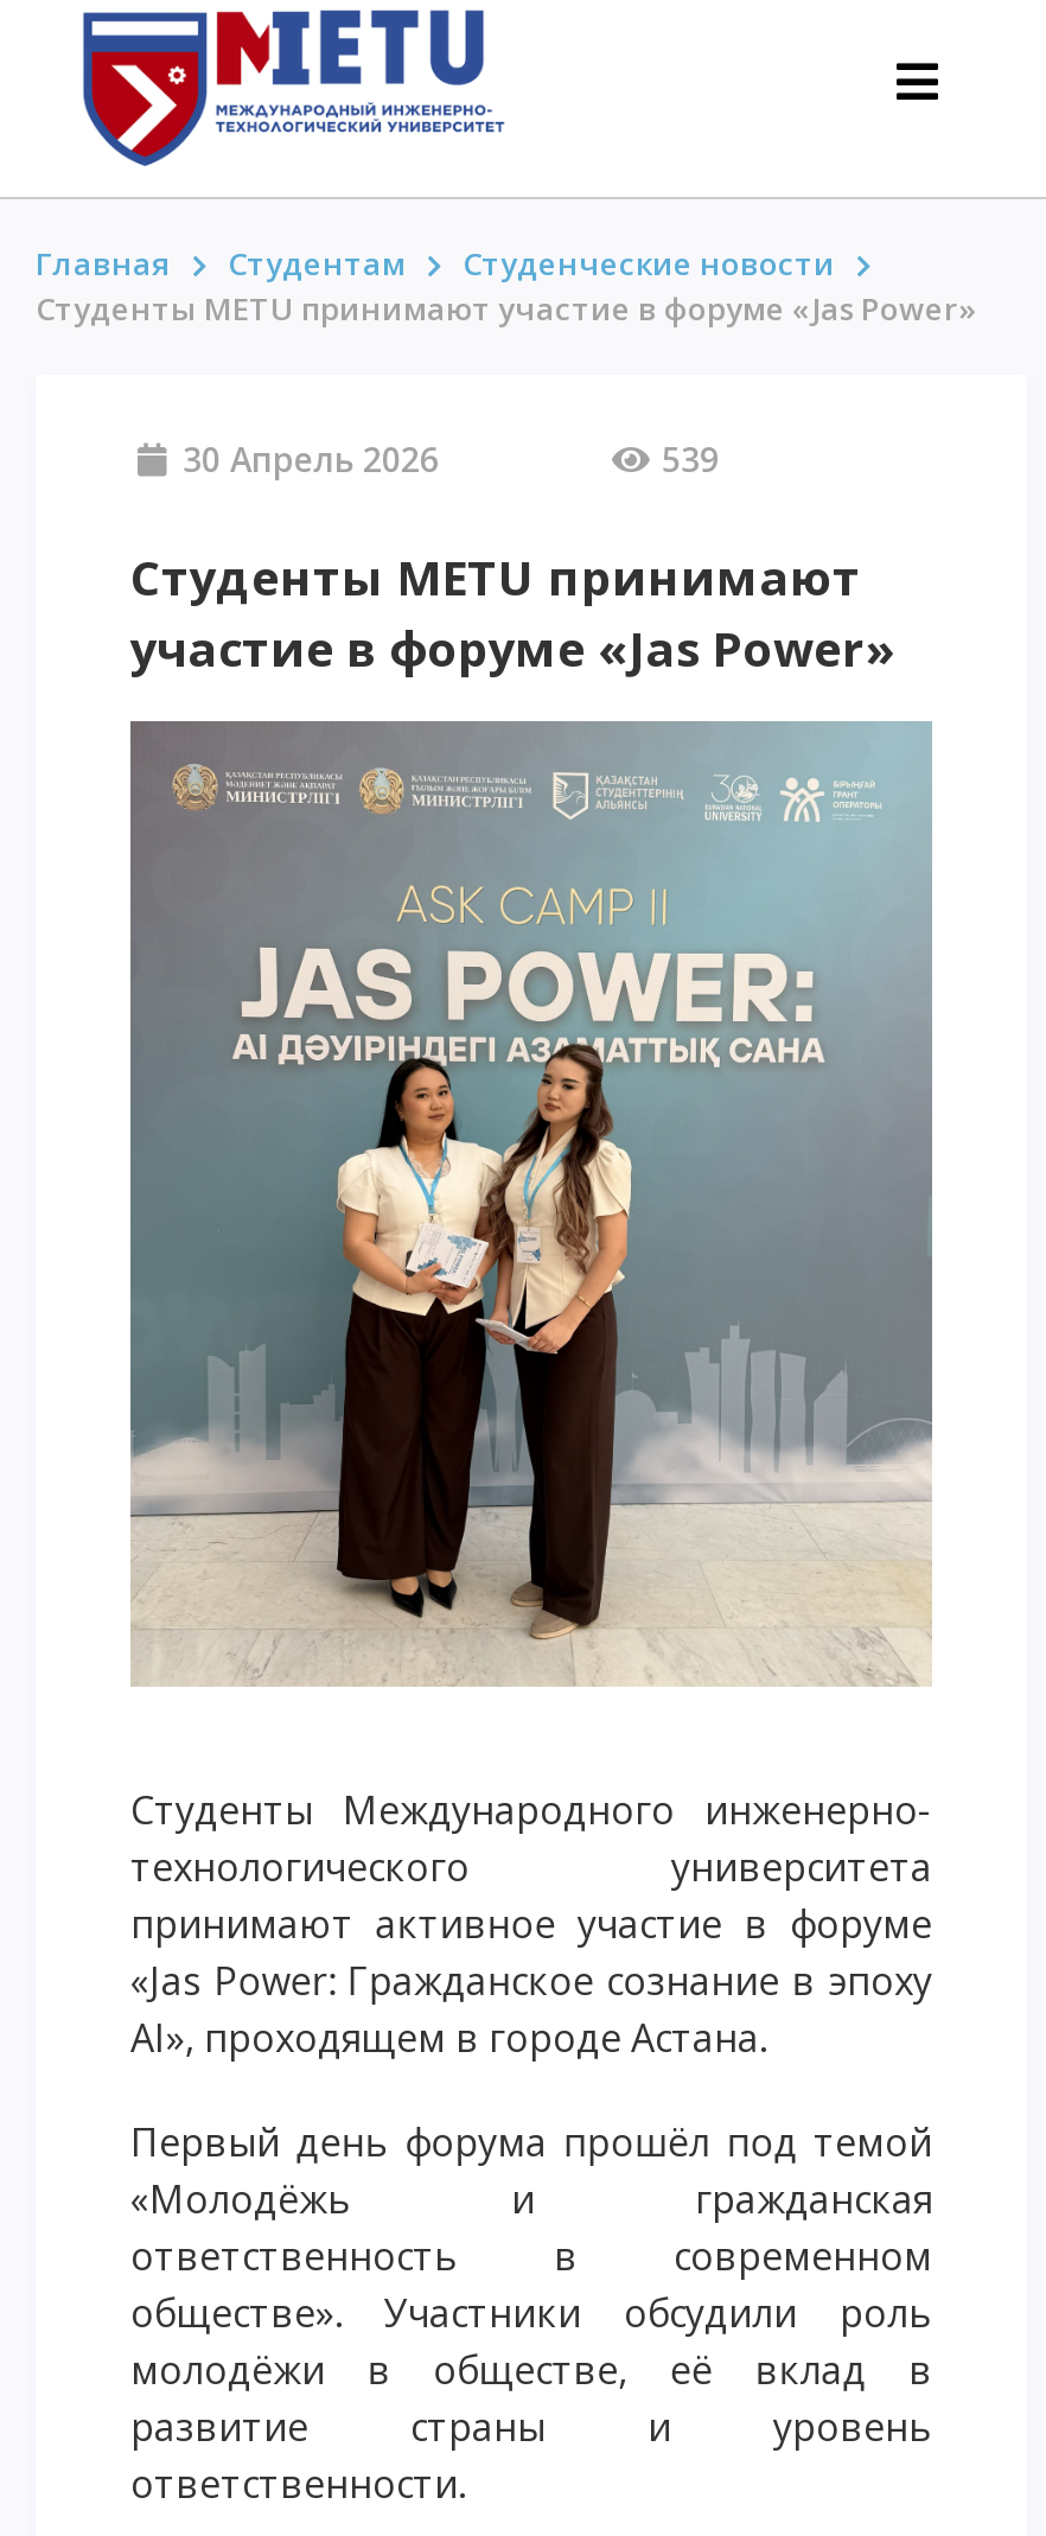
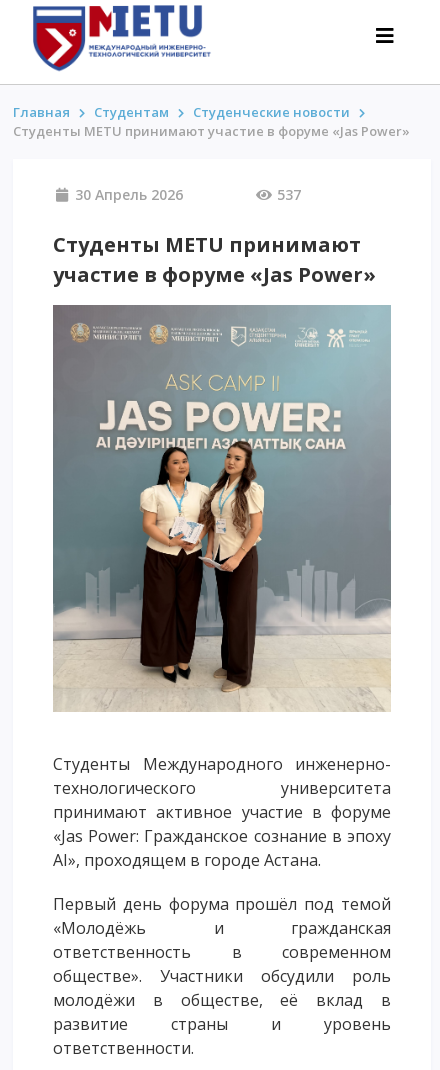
- 30 Апрель 2026 539
+ 30 Апрель 2026 537
